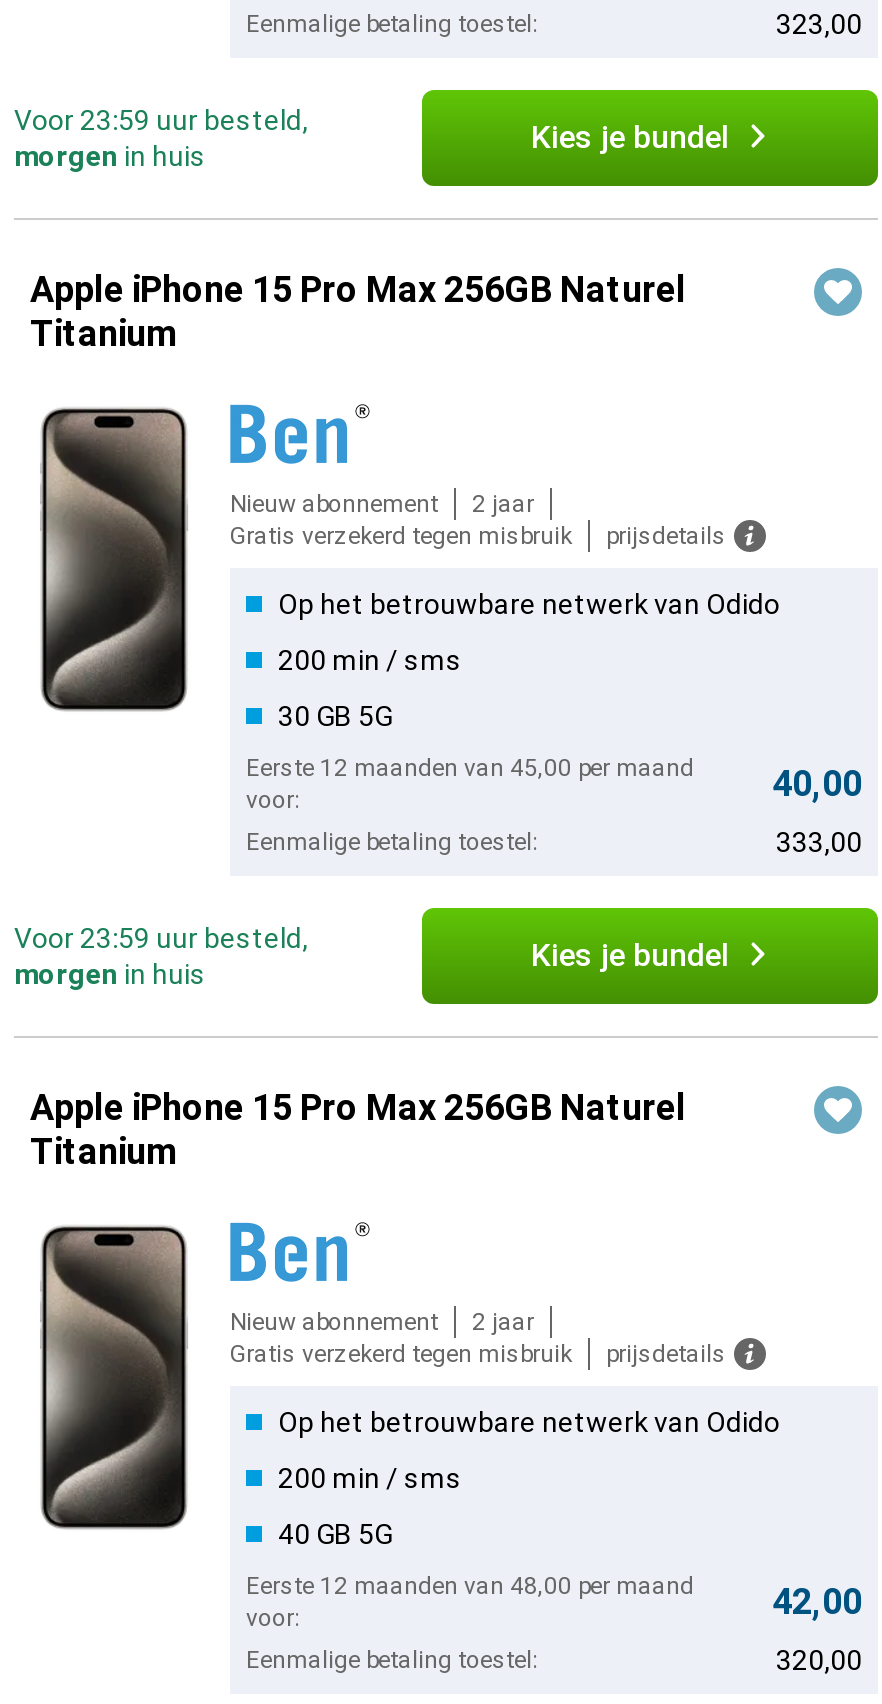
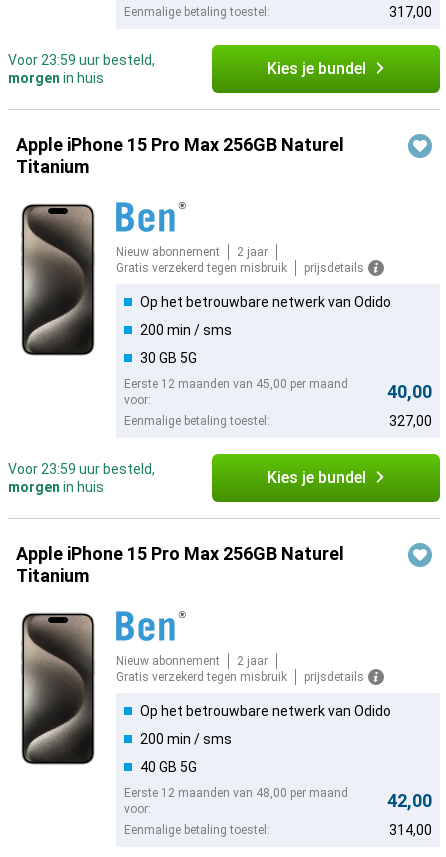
- 323,00
+ 317,00

- 333,00
+ 327,00

- 320,00
+ 314,00
